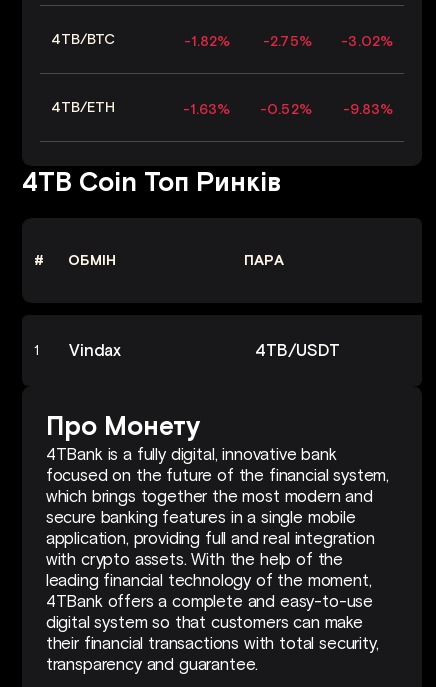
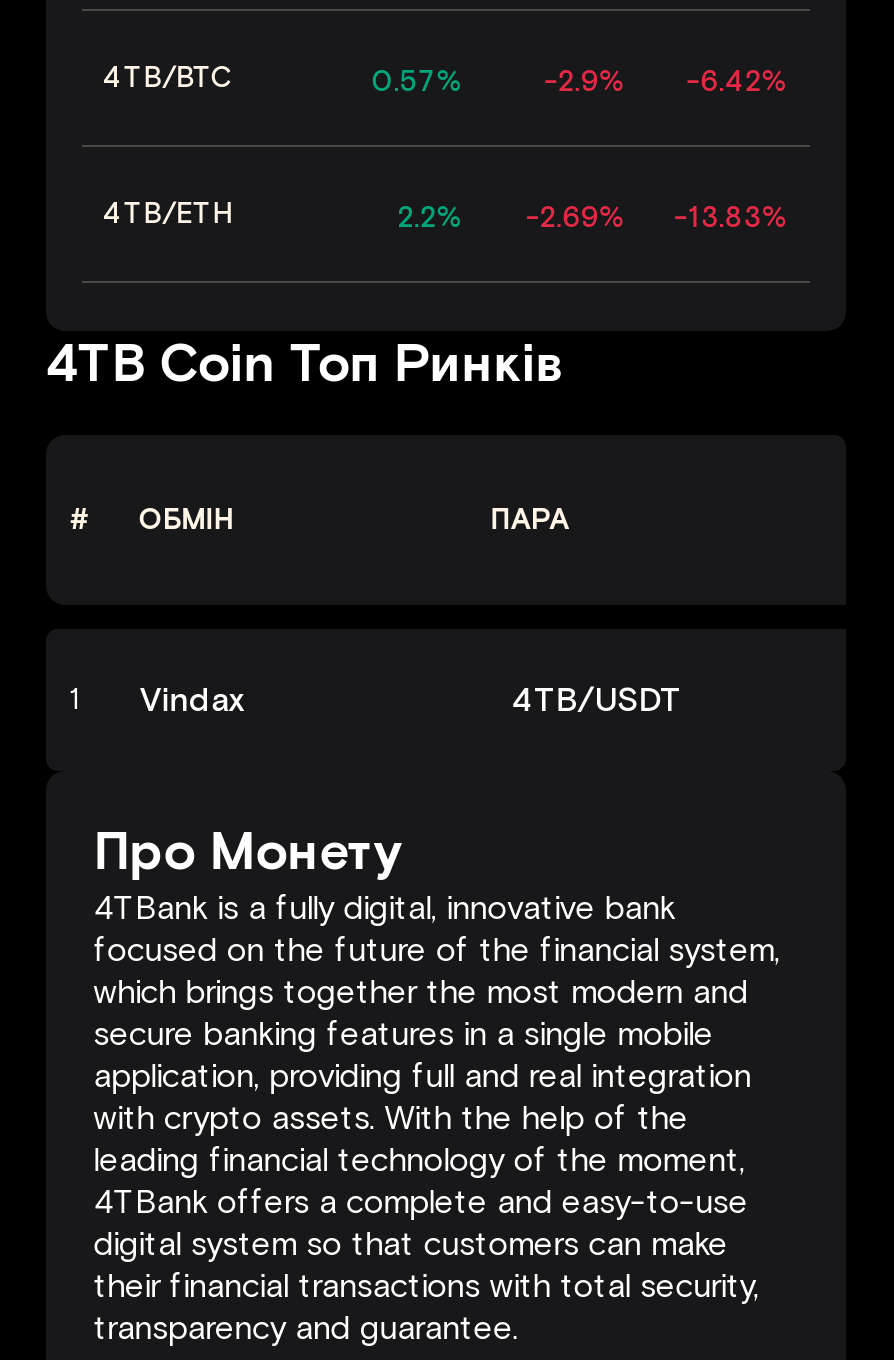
- -1.82%
+ 0.57%

- -2.75%
+ -2.9%

- -3.02%
+ -6.42%

- -1.63%
+ 2.2%

- -0.52%
+ -2.69%

- -9.83%
+ -13.83%
